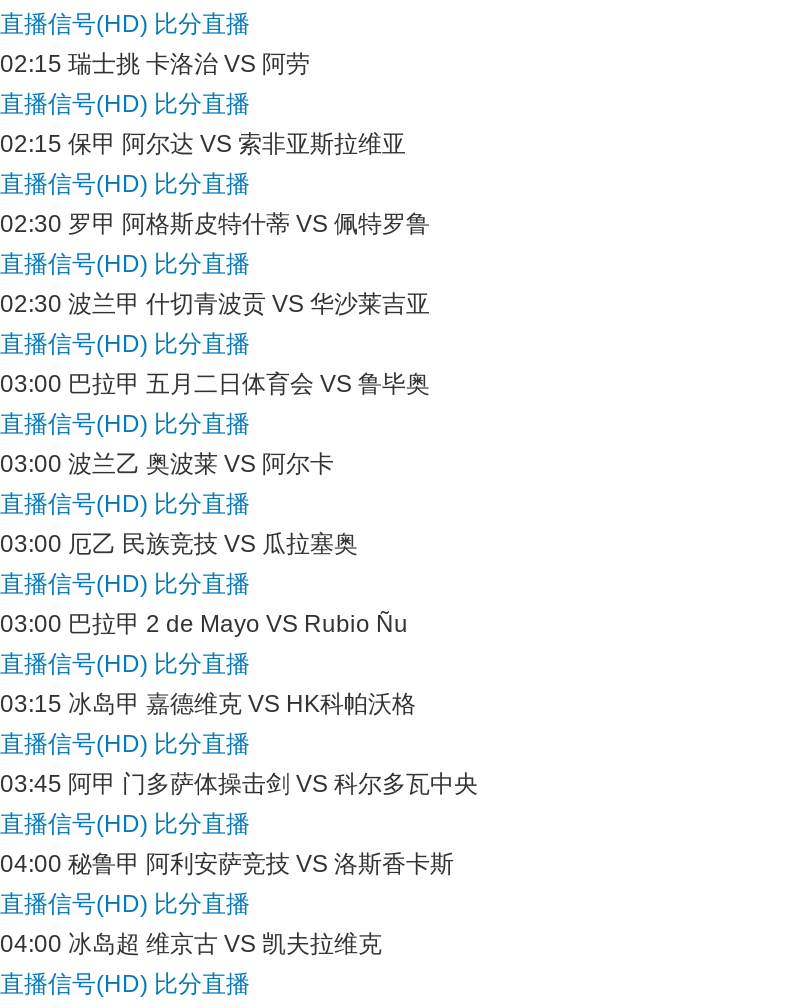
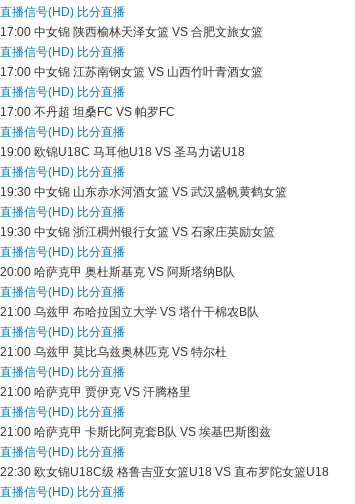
- 02:15 瑞士挑卡洛治 VS 阿劳
+ 17:00 中女锦陕西榆林天泽女篮 VS 合肥文旅女篮

- 02:15 保甲阿尔达 VS 索非亚斯拉维亚
+ 17:00 中女锦江苏南钢女篮 VS 山西竹叶青酒女篮

- 02:30 罗甲阿格斯皮特什蒂 VS 佩特罗鲁
+ 17:00 不丹超坦桑FC VS 帕罗FC

- 02:30 波兰甲什切青波贡 VS 华沙莱吉亚
+ 19:00 欧锦U18C马耳他U18 VS 圣马力诺U18

- 03:00 巴拉甲五月二日体育会 VS 鲁毕奥
+ 19:30 中女锦山东赤水河酒女篮 VS 武汉盛帆黄鹤女篮

- 03:00 波兰乙奥波莱 VS 阿尔卡
+ 19:30 中女锦浙江稠州银行女篮 VS 石家庄英励女篮

- 03:00 厄乙民族竞技 VS 瓜拉塞奥
+ 20:00 哈萨克甲奥杜斯基克 VS 阿斯塔纳B队

- 03:00 巴拉甲2 de Mayo VS Rubio Ñu
+ 21:00 乌兹甲布哈拉国立大学 VS 塔什干棉农B队

- 03:15 冰岛甲嘉德维克 VS HK科帕沃格
+ 21:00 乌兹甲莫比乌兹奥林匹克 VS 特尔杜

- 03:45 阿甲门多萨体操击剑 VS 科尔多瓦中央
+ 21:00 哈萨克甲贾伊克 VS 汗腾格里

- 04:00 秘鲁甲阿利安萨竞技 VS 洛斯香卡斯
+ 21:00 哈萨克甲卡斯比阿克套B队 VS 埃基巴斯图兹

- 04:00 冰岛超维京古 VS 凯夫拉维克
+ 22:30 欧女锦U18C级格鲁吉亚女篮U18 VS 直布罗陀女篮U18
